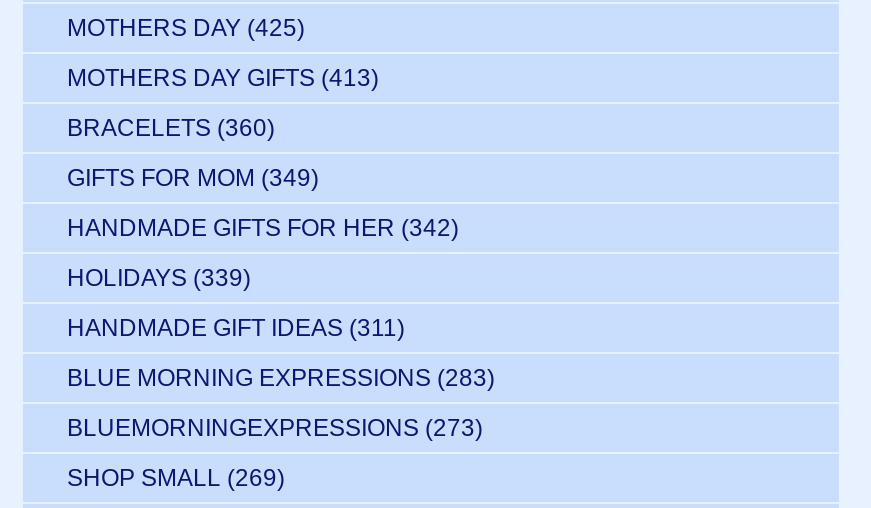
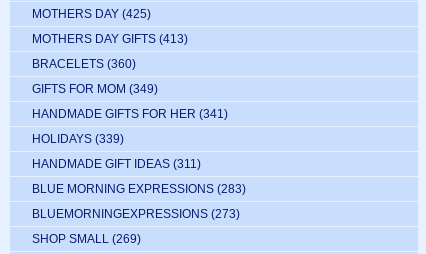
- HANDMADE GIFTS FOR HER (342)
+ HANDMADE GIFTS FOR HER (341)
